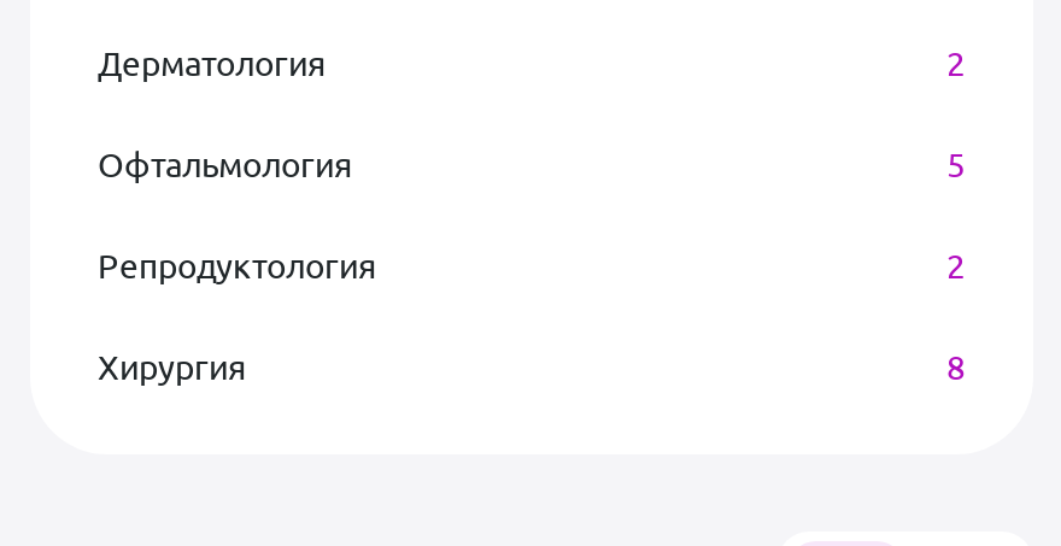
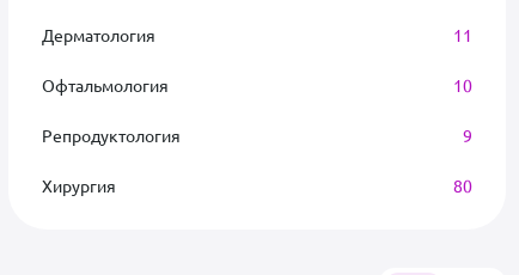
- 2
+ 11

- 5
+ 10

- 2
+ 9

- 8
+ 80
